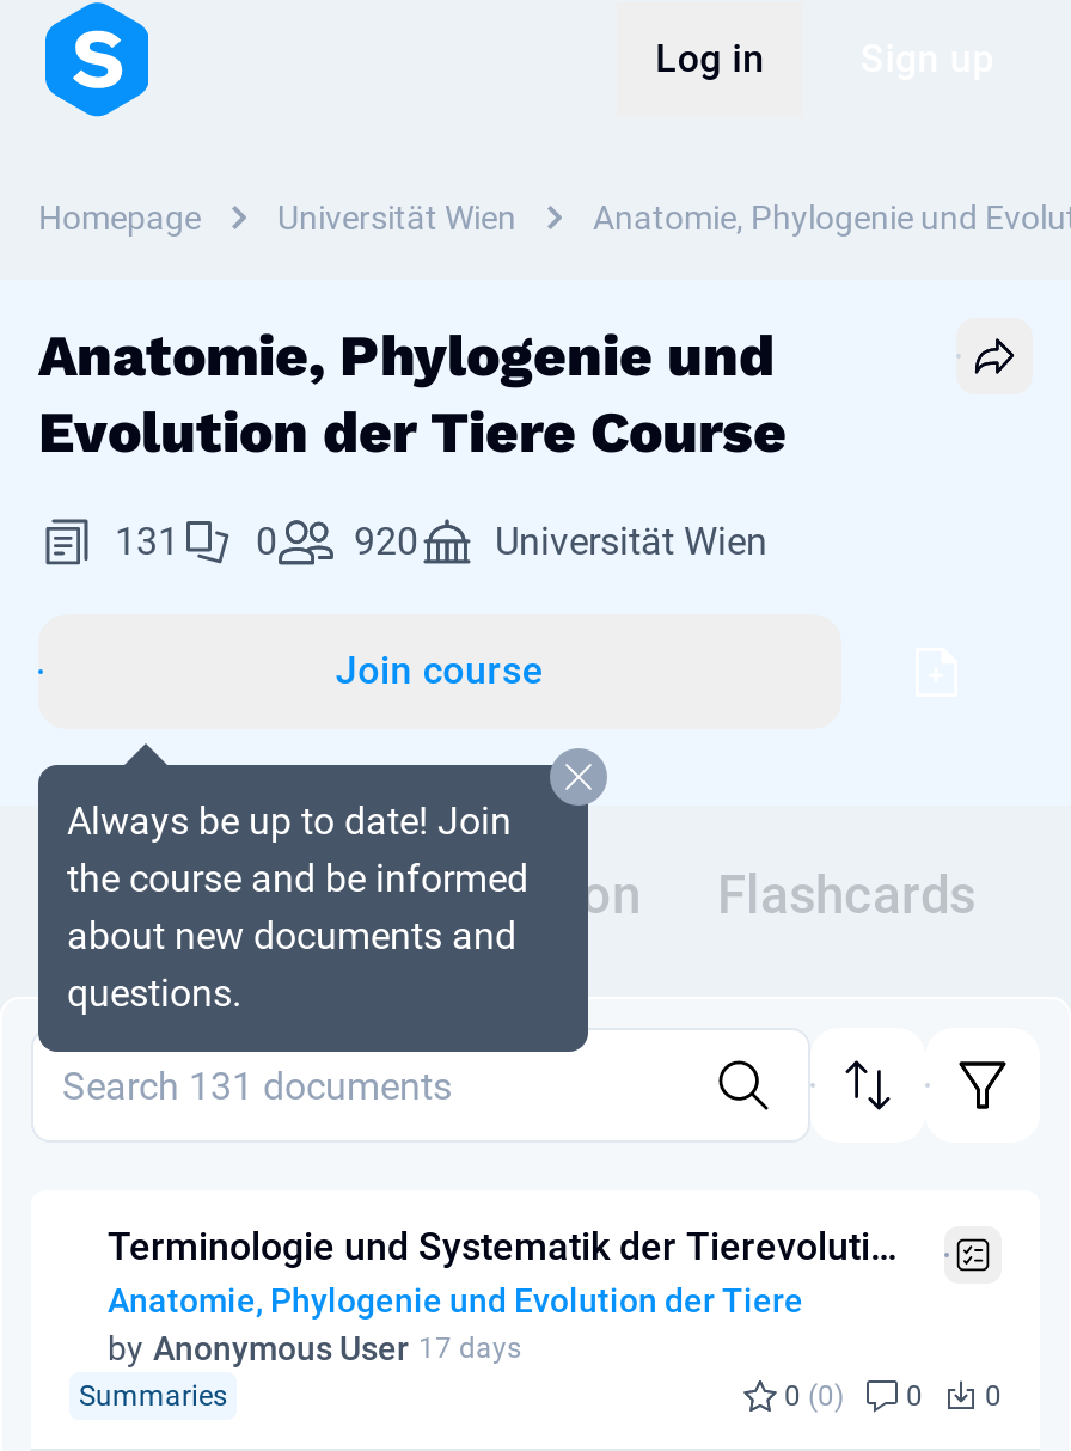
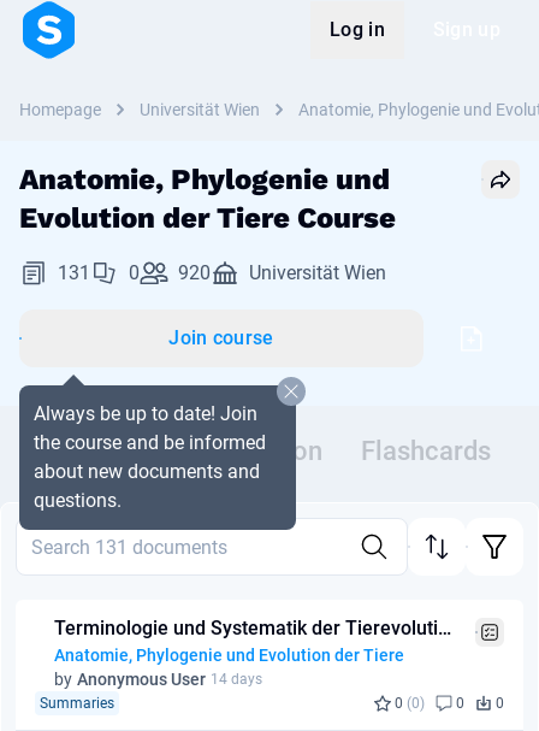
- by Anonymous User 17 days
+ by Anonymous User 14 days
